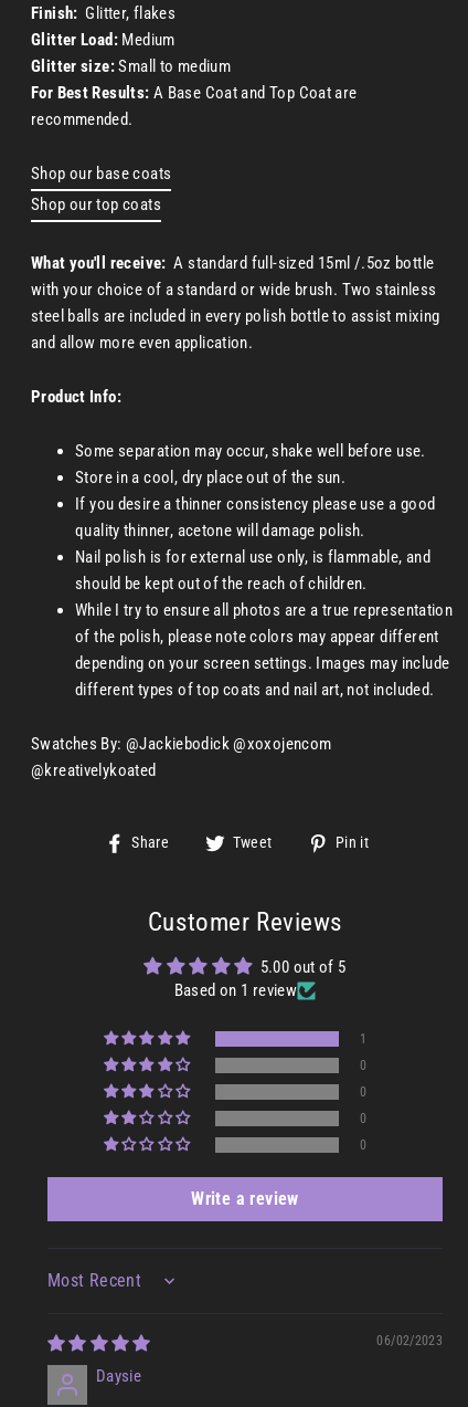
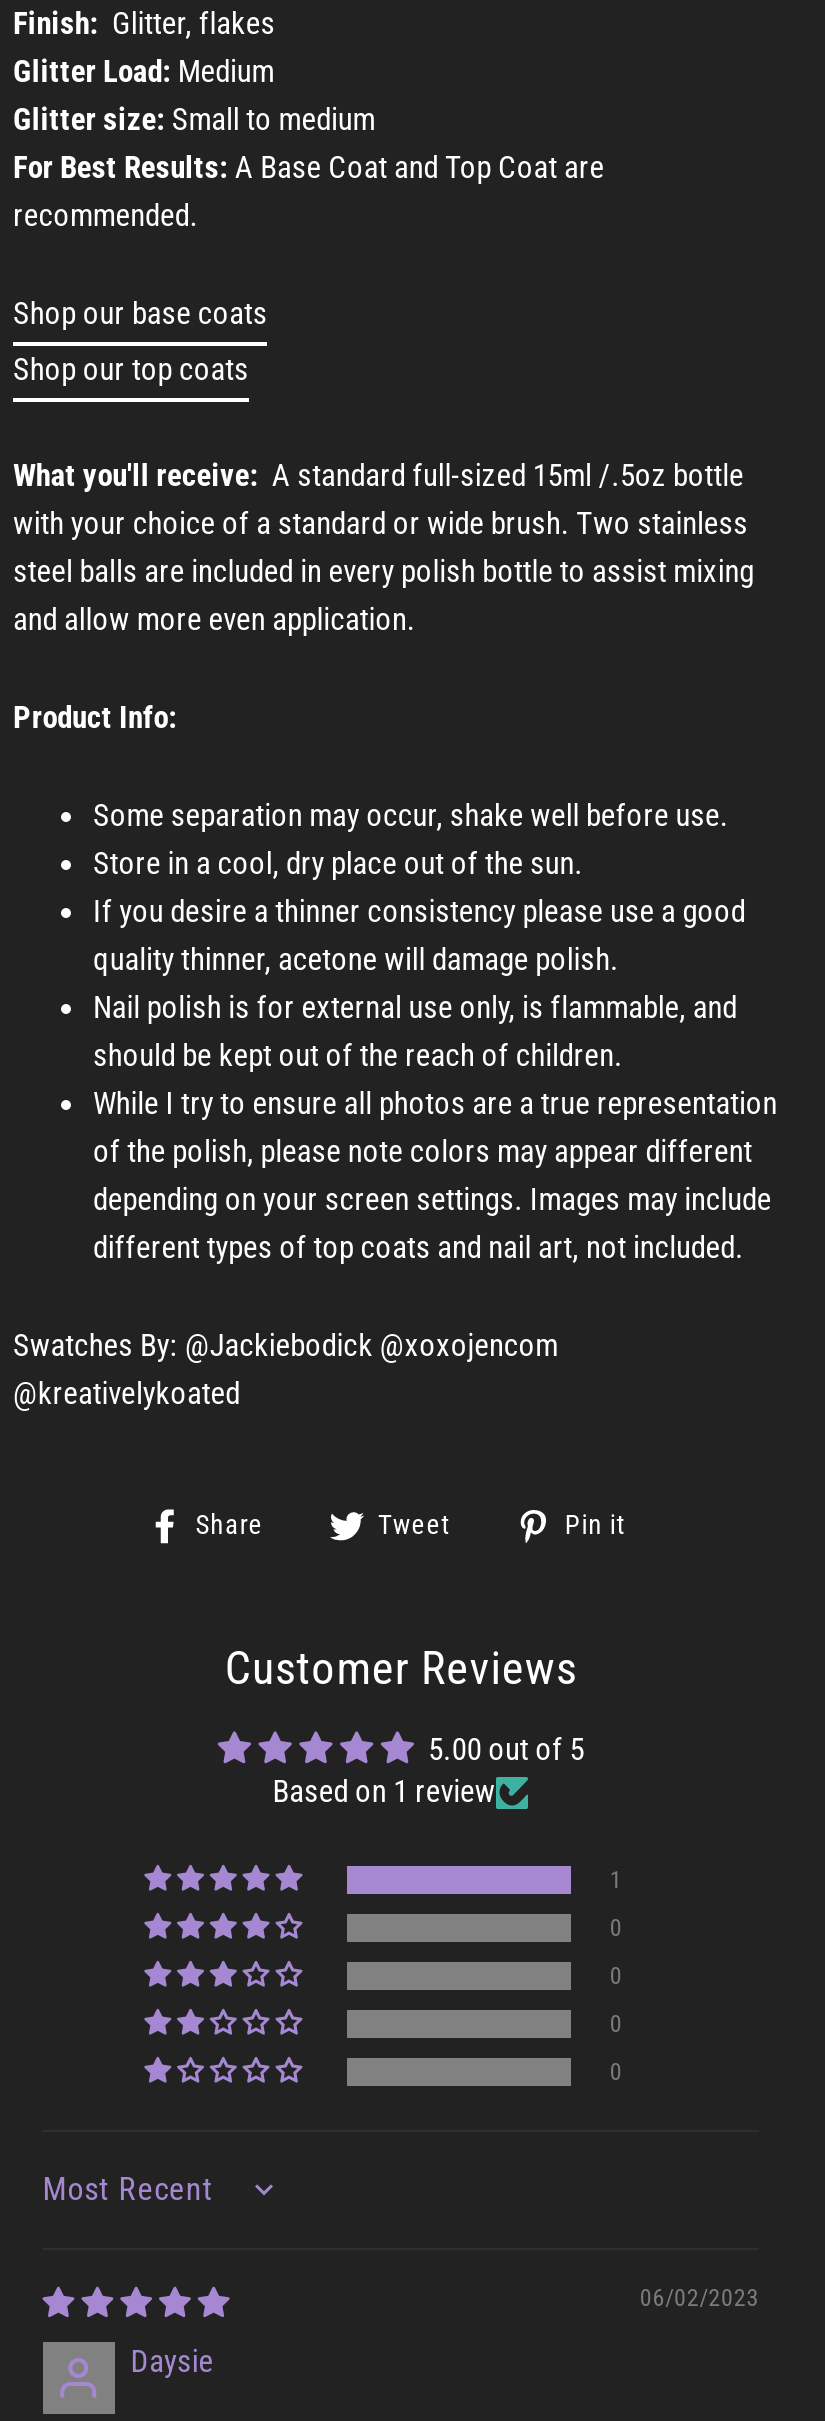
- Write a review
